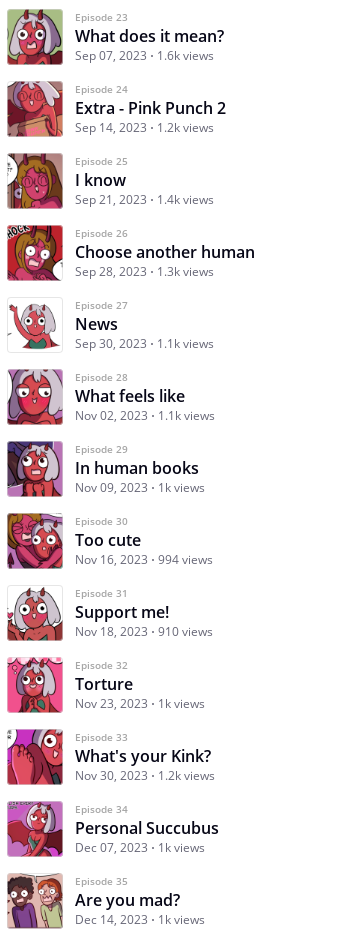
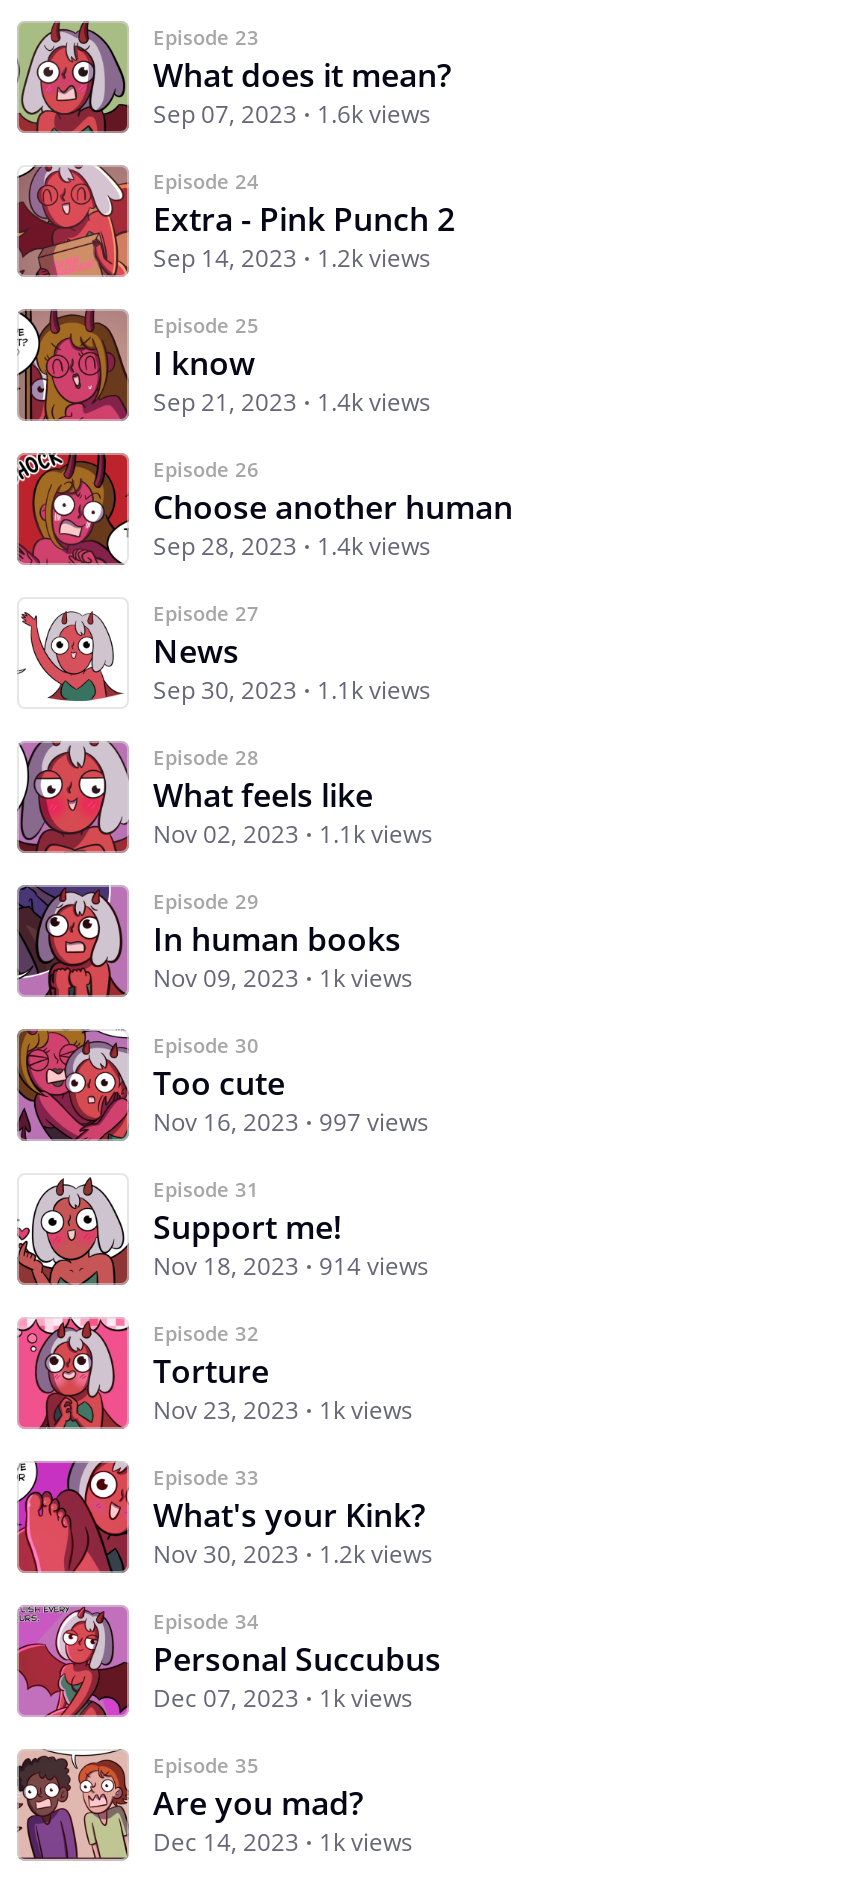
- Sep 28, 2023 1.3k views
+ Sep 28, 2023 1.4k views

- Nov 16, 2023 994 views
+ Nov 16, 2023 997 views

- Nov 18, 2023 910 views
+ Nov 18, 2023 914 views
